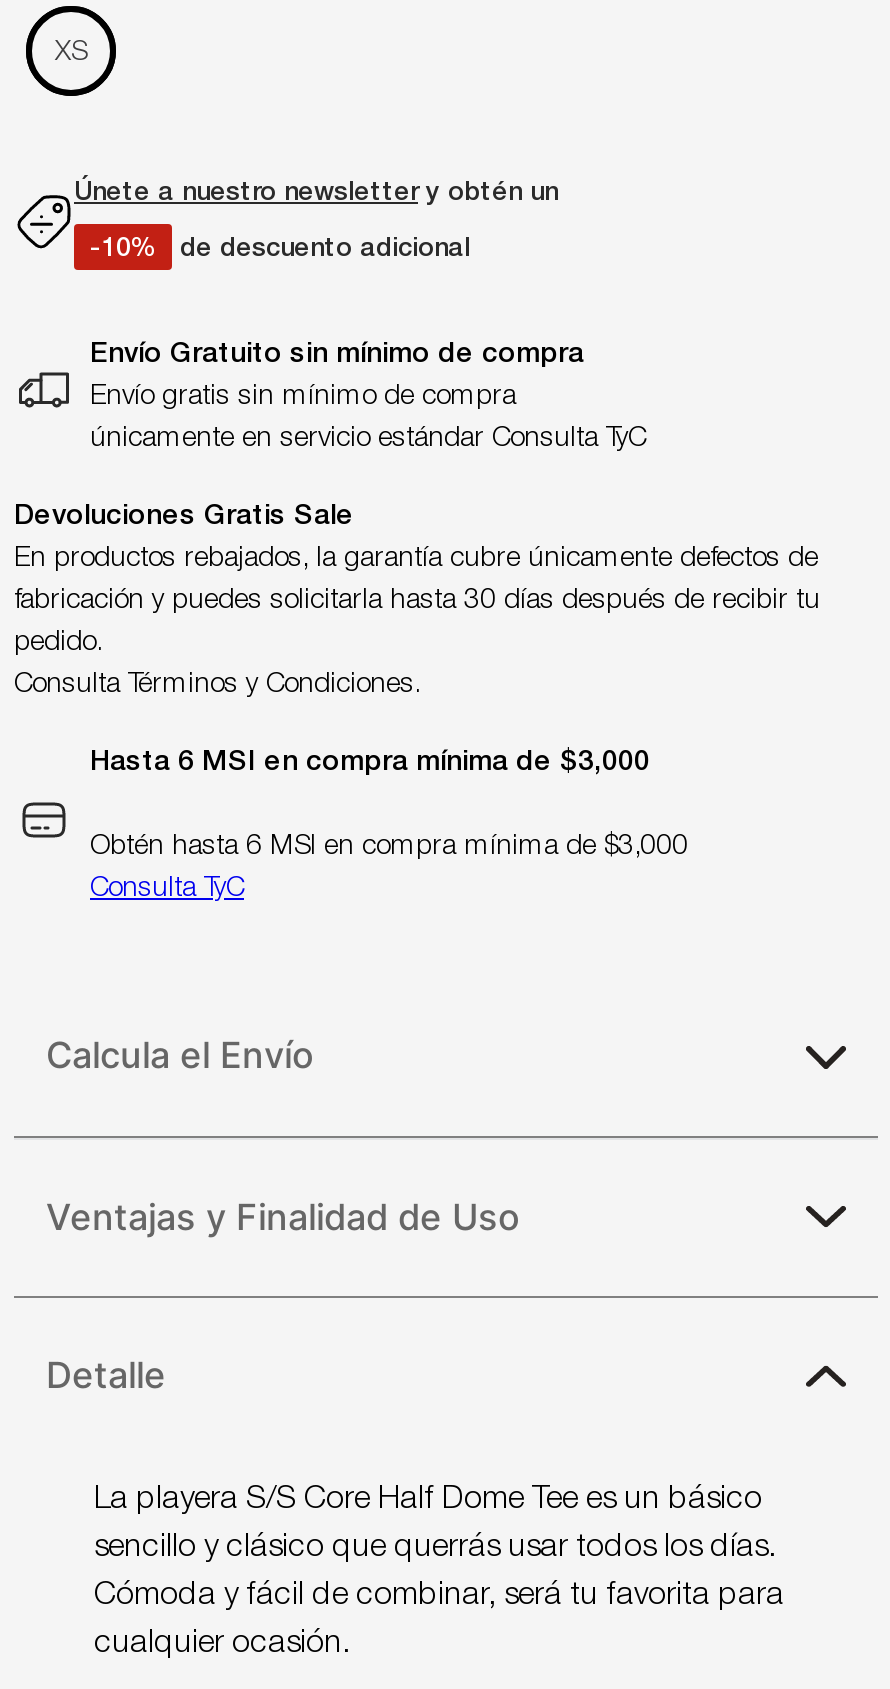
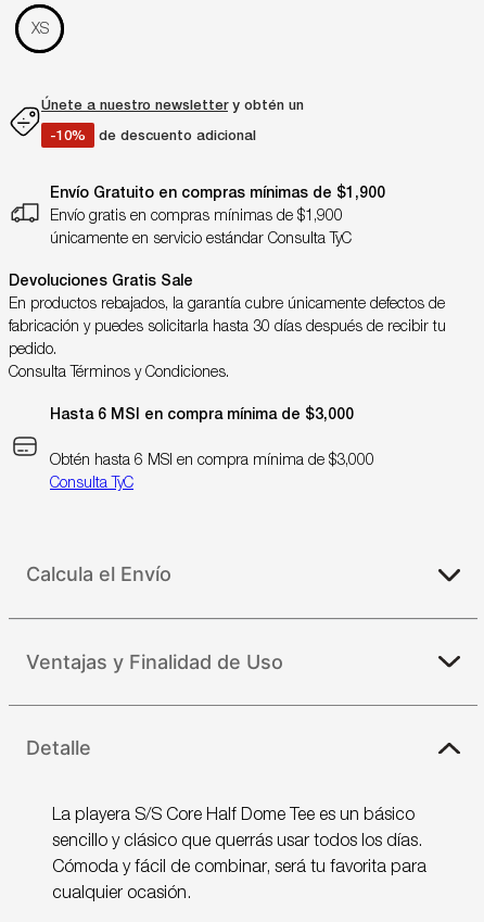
- Envío Gratuito sin mínimo de compra
+ Envío Gratuito en compras mínimas de $1,900

- Envío gratis sin mínimo de compra
+ Envío gratis en compras mínimas de $1,900
